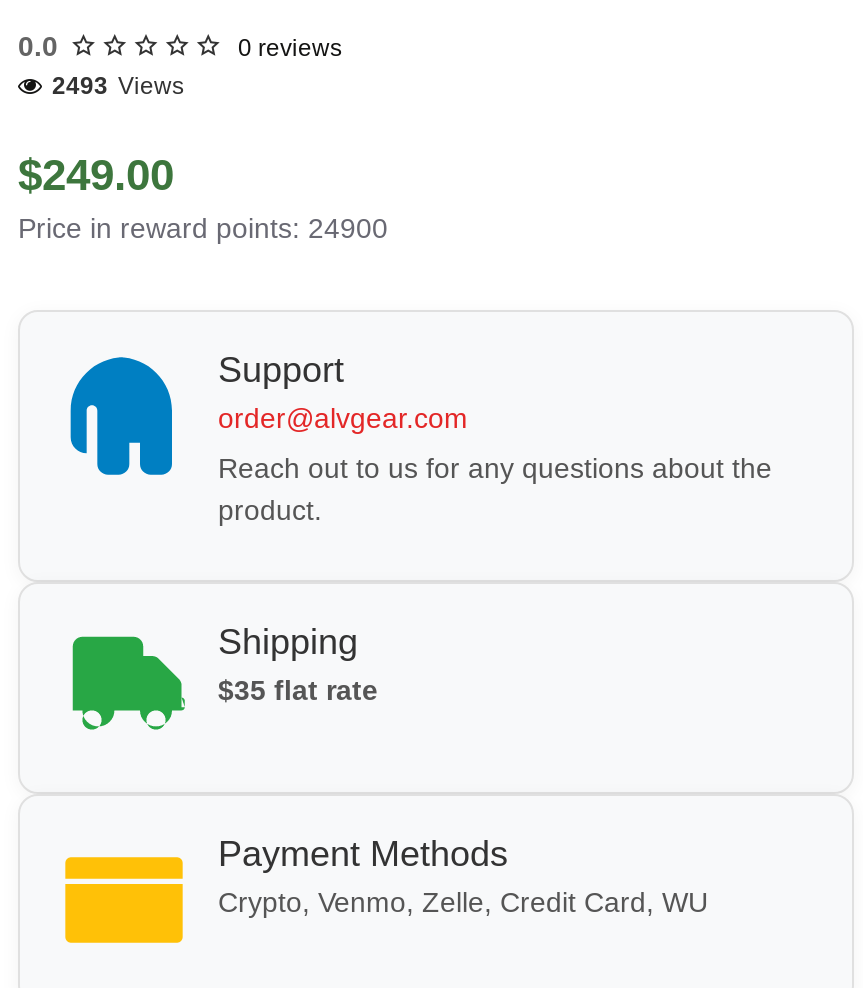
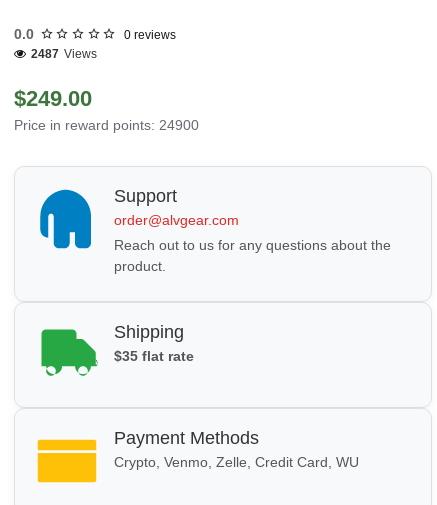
- 2493 Views
+ 2487 Views
